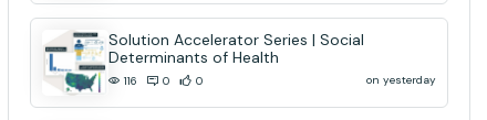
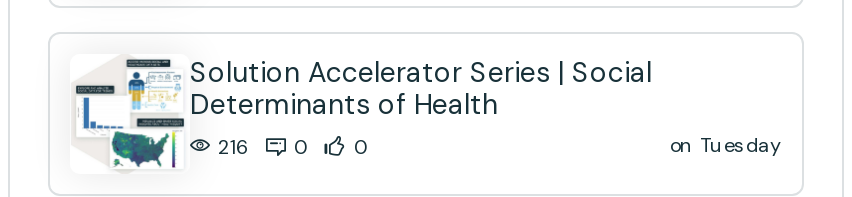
- 116
+ 216

- on yesterday
+ on Tuesday
